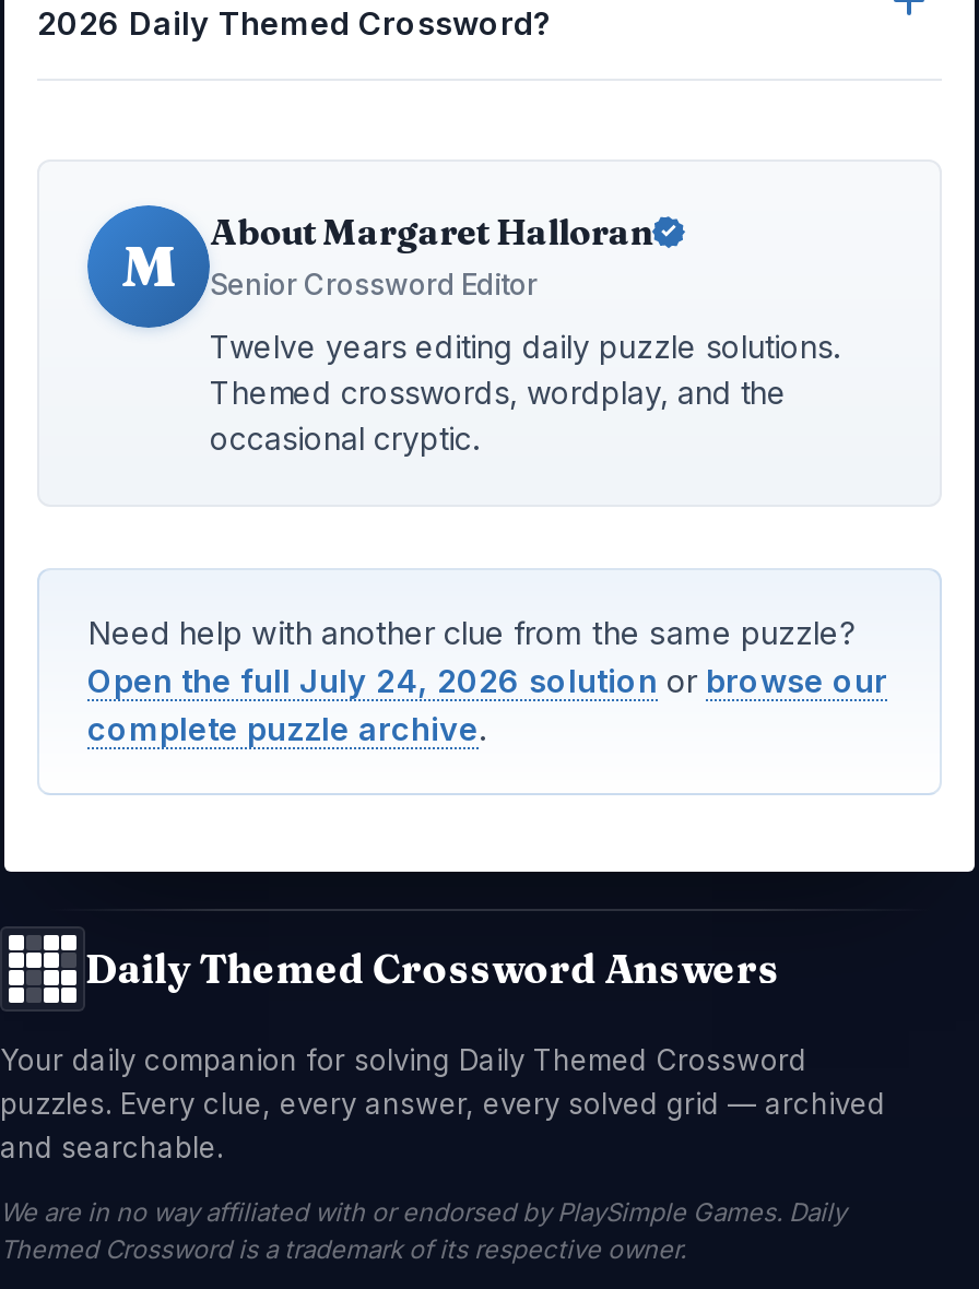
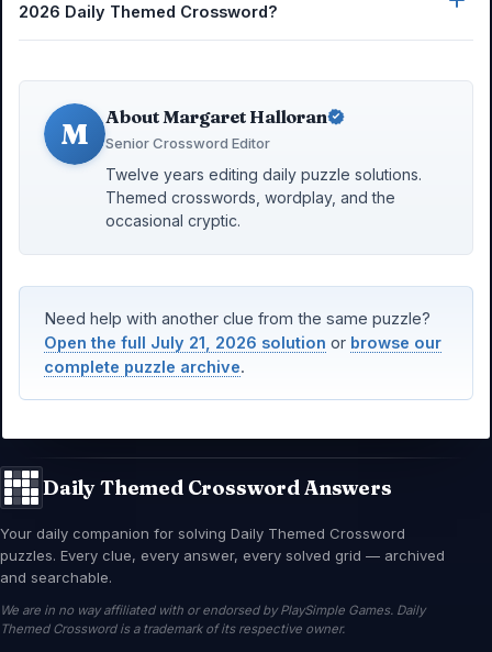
- Open the full July 24, 2026 solution or browse our
+ Open the full July 21, 2026 solution or browse our
